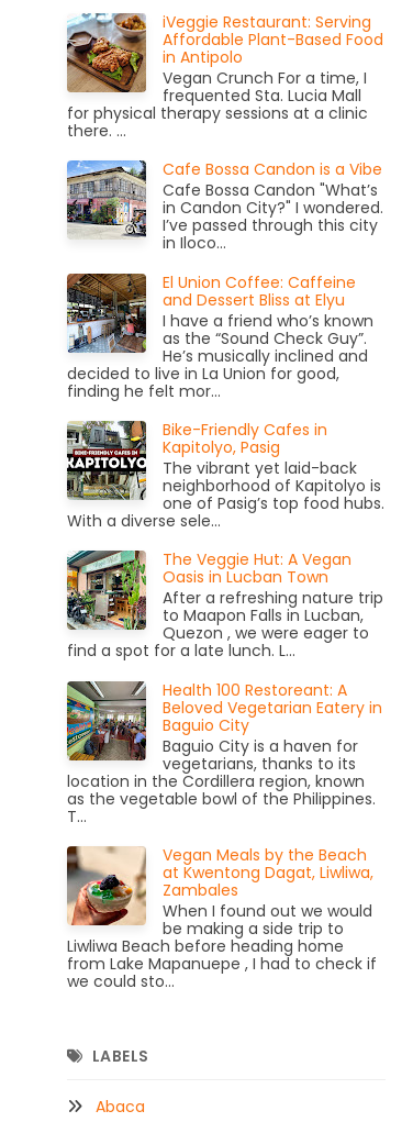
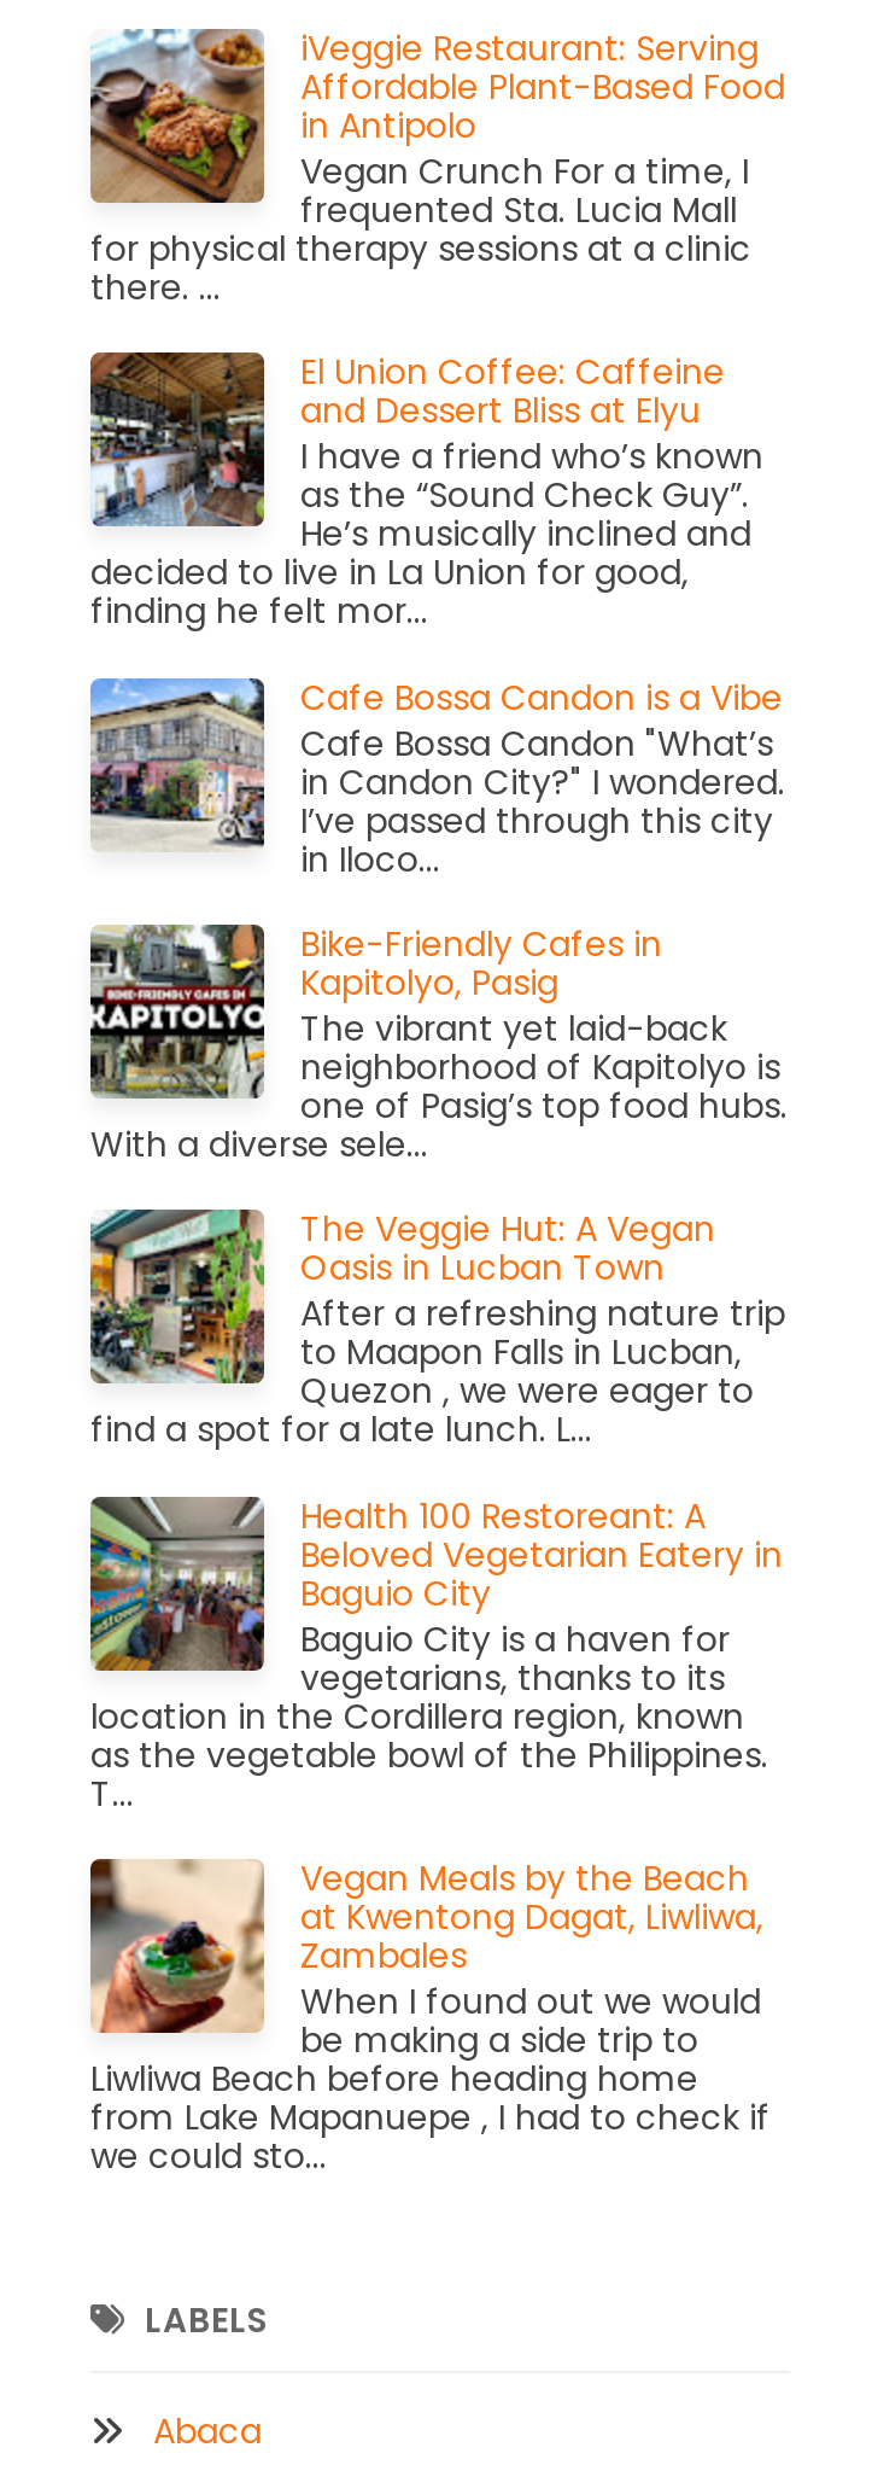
moved down: [image] | Cafe Bossa Candon is a Vibe | Cafe Bossa Candon "What’s | in Candon City?" I wondered. | I’ve passed through this city | in Iloco...

moved up: [image] | El Union Coffee: Caffeine | and Dessert Bliss at Elyu | I have a friend who’s known | as the “Sound Check Guy”. | He’s musically inclined and | decided to live in La Union for good, | finding he felt mor...
